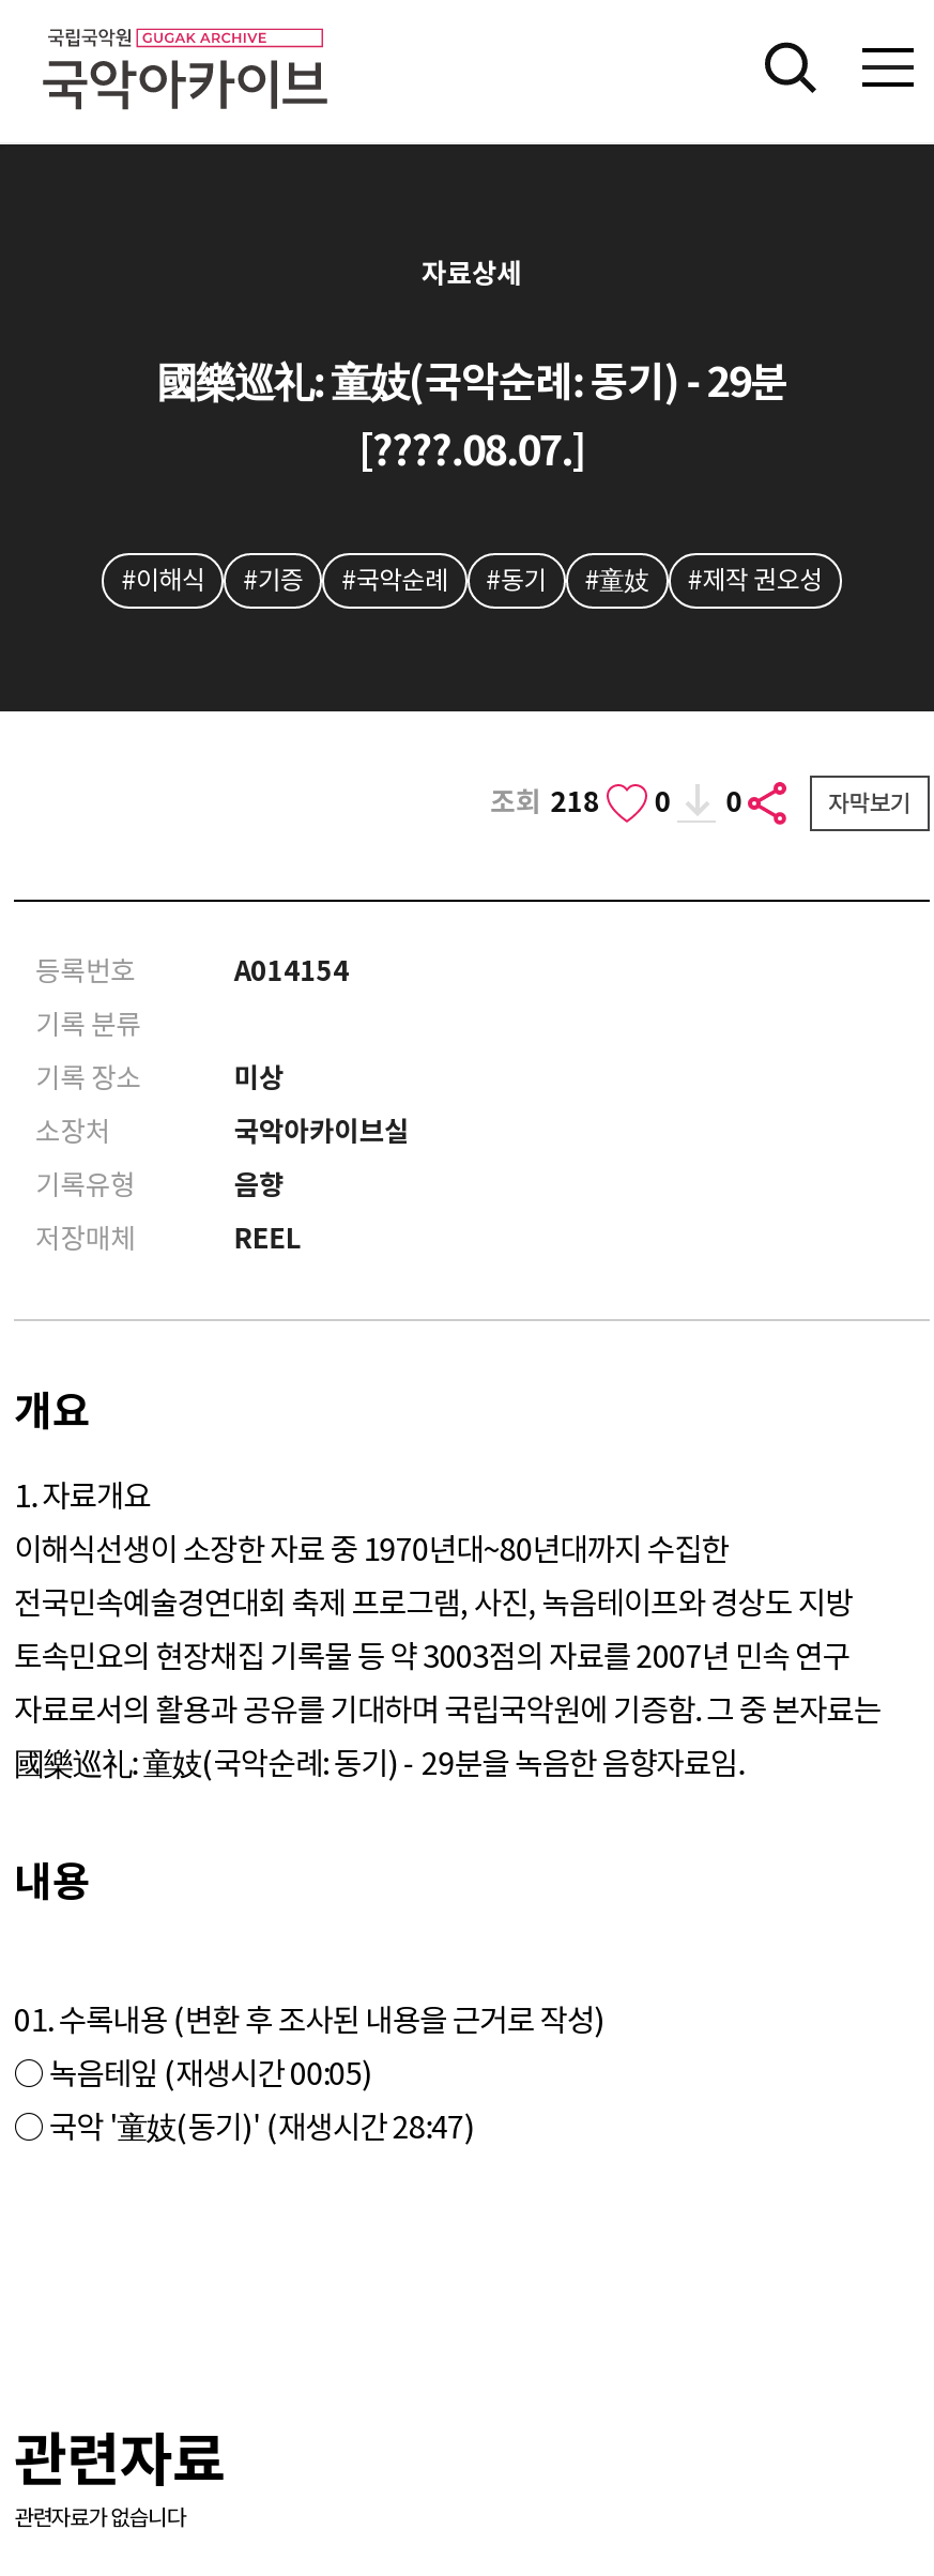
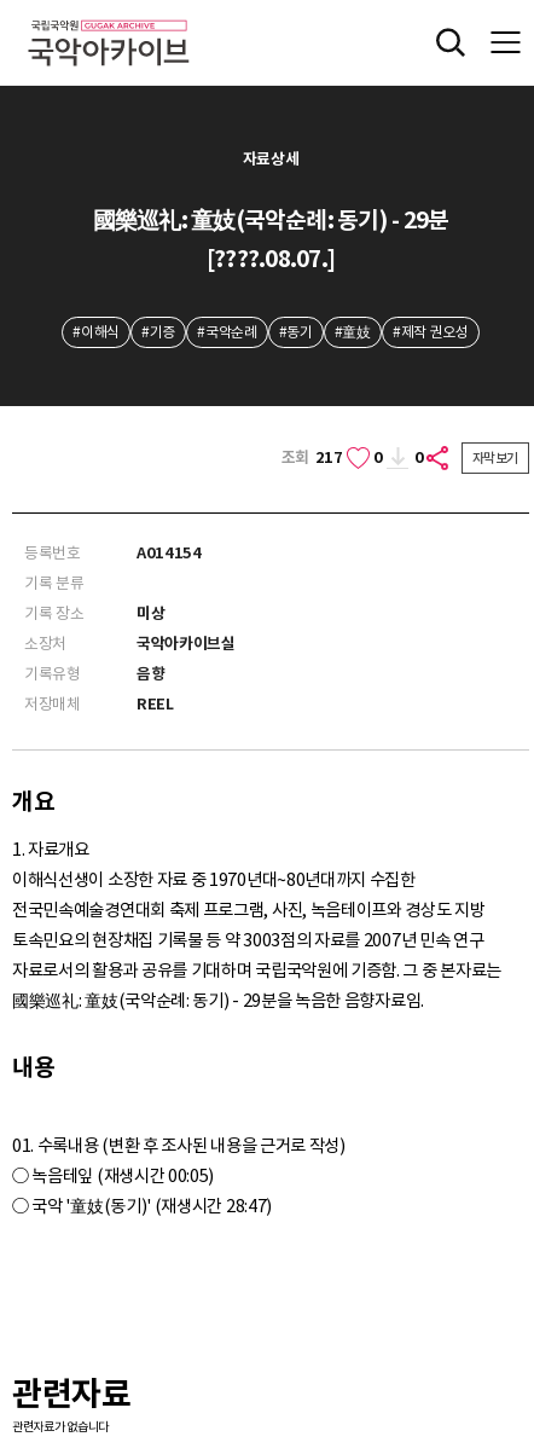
- 조회 218 0 0
+ 조회 217 0 0
